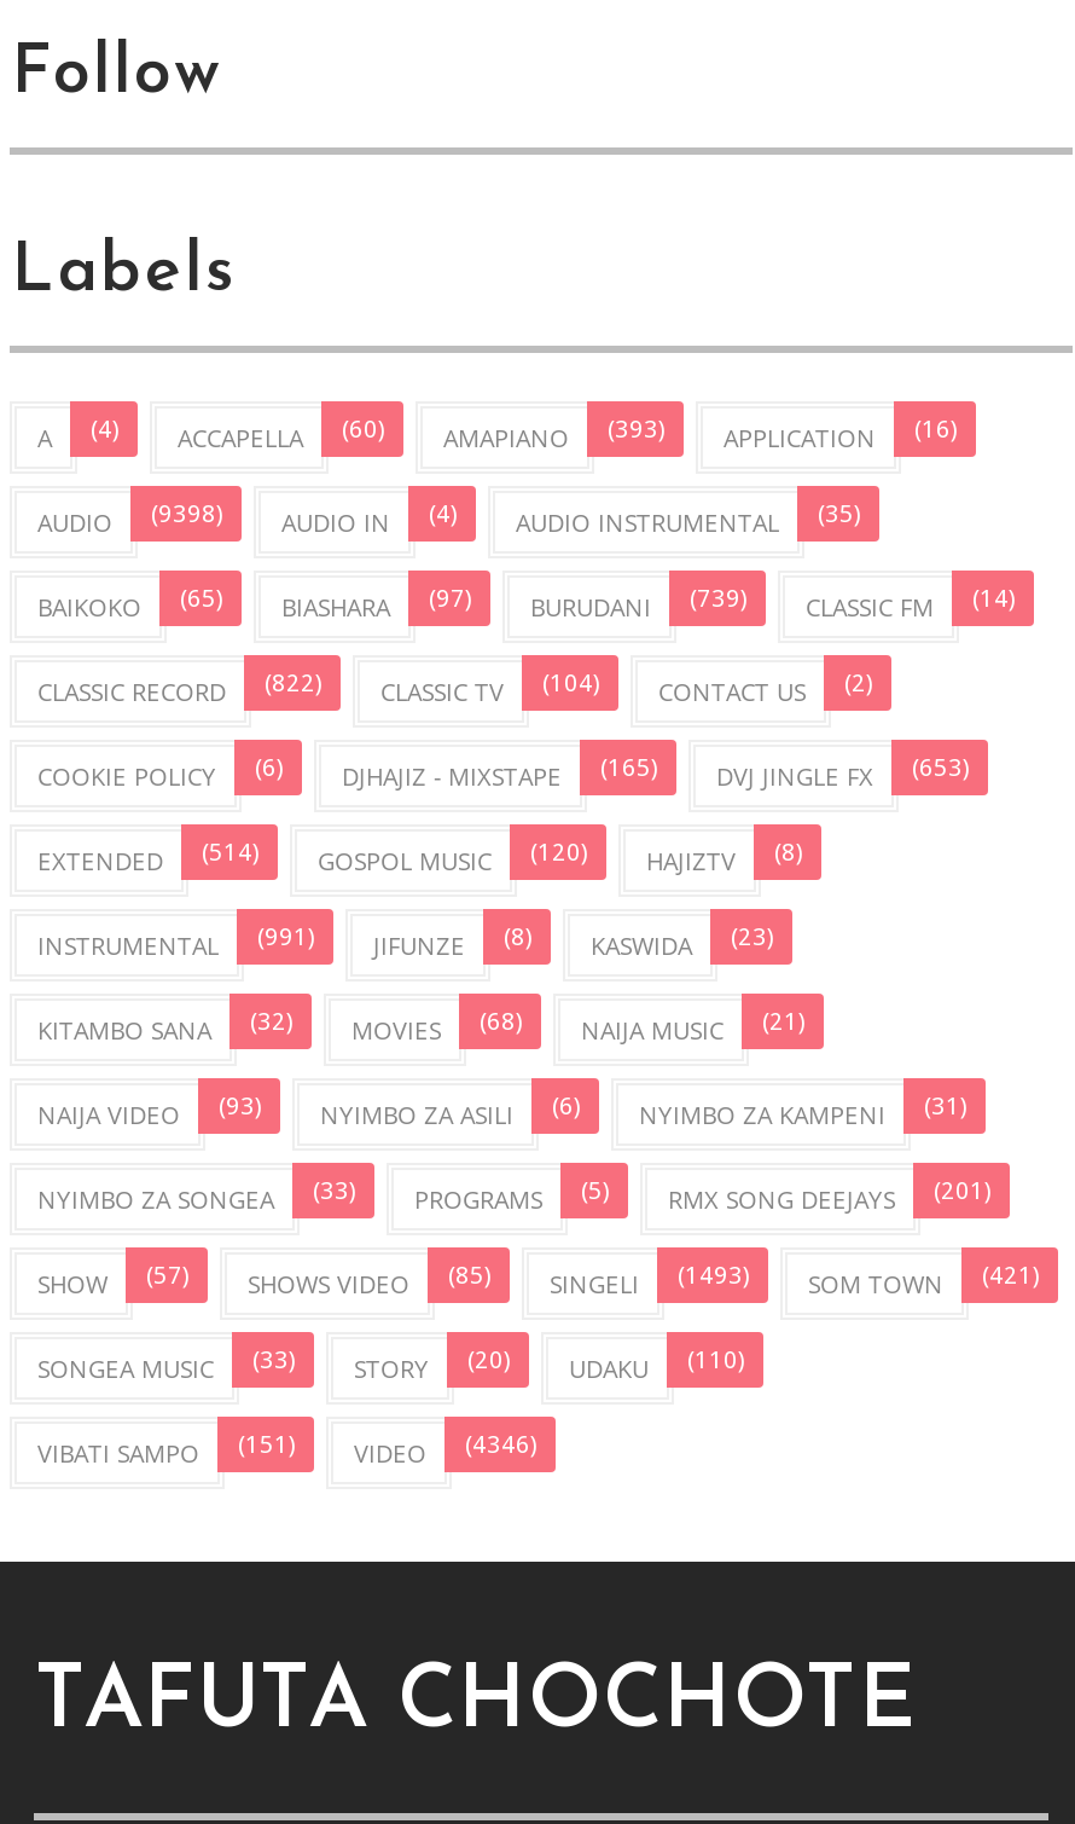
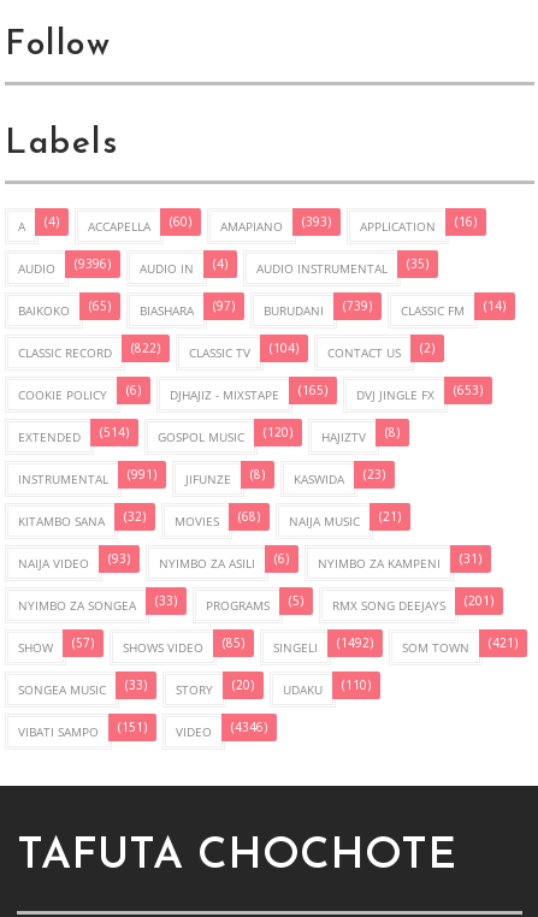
- AUDIO (9398)
+ AUDIO (9396)

- SINGELI (1493)
+ SINGELI (1492)
